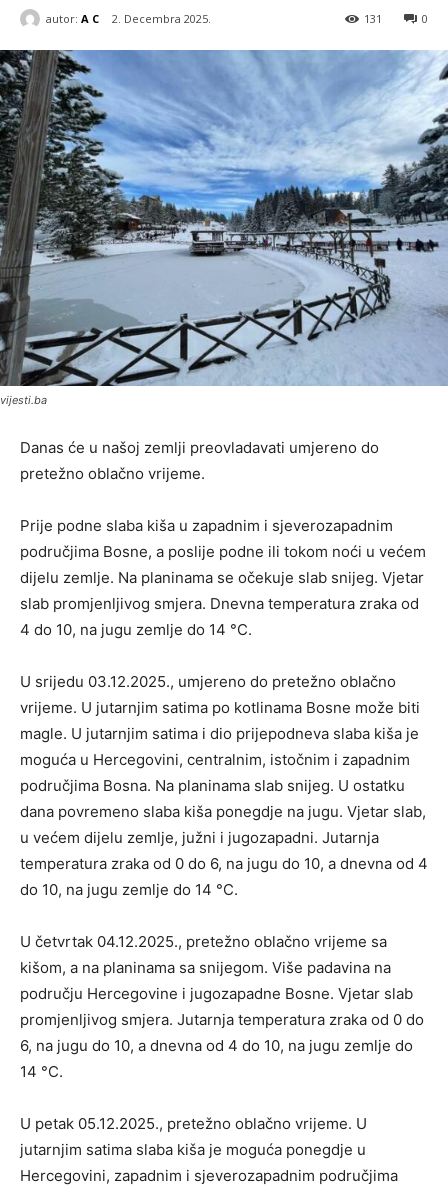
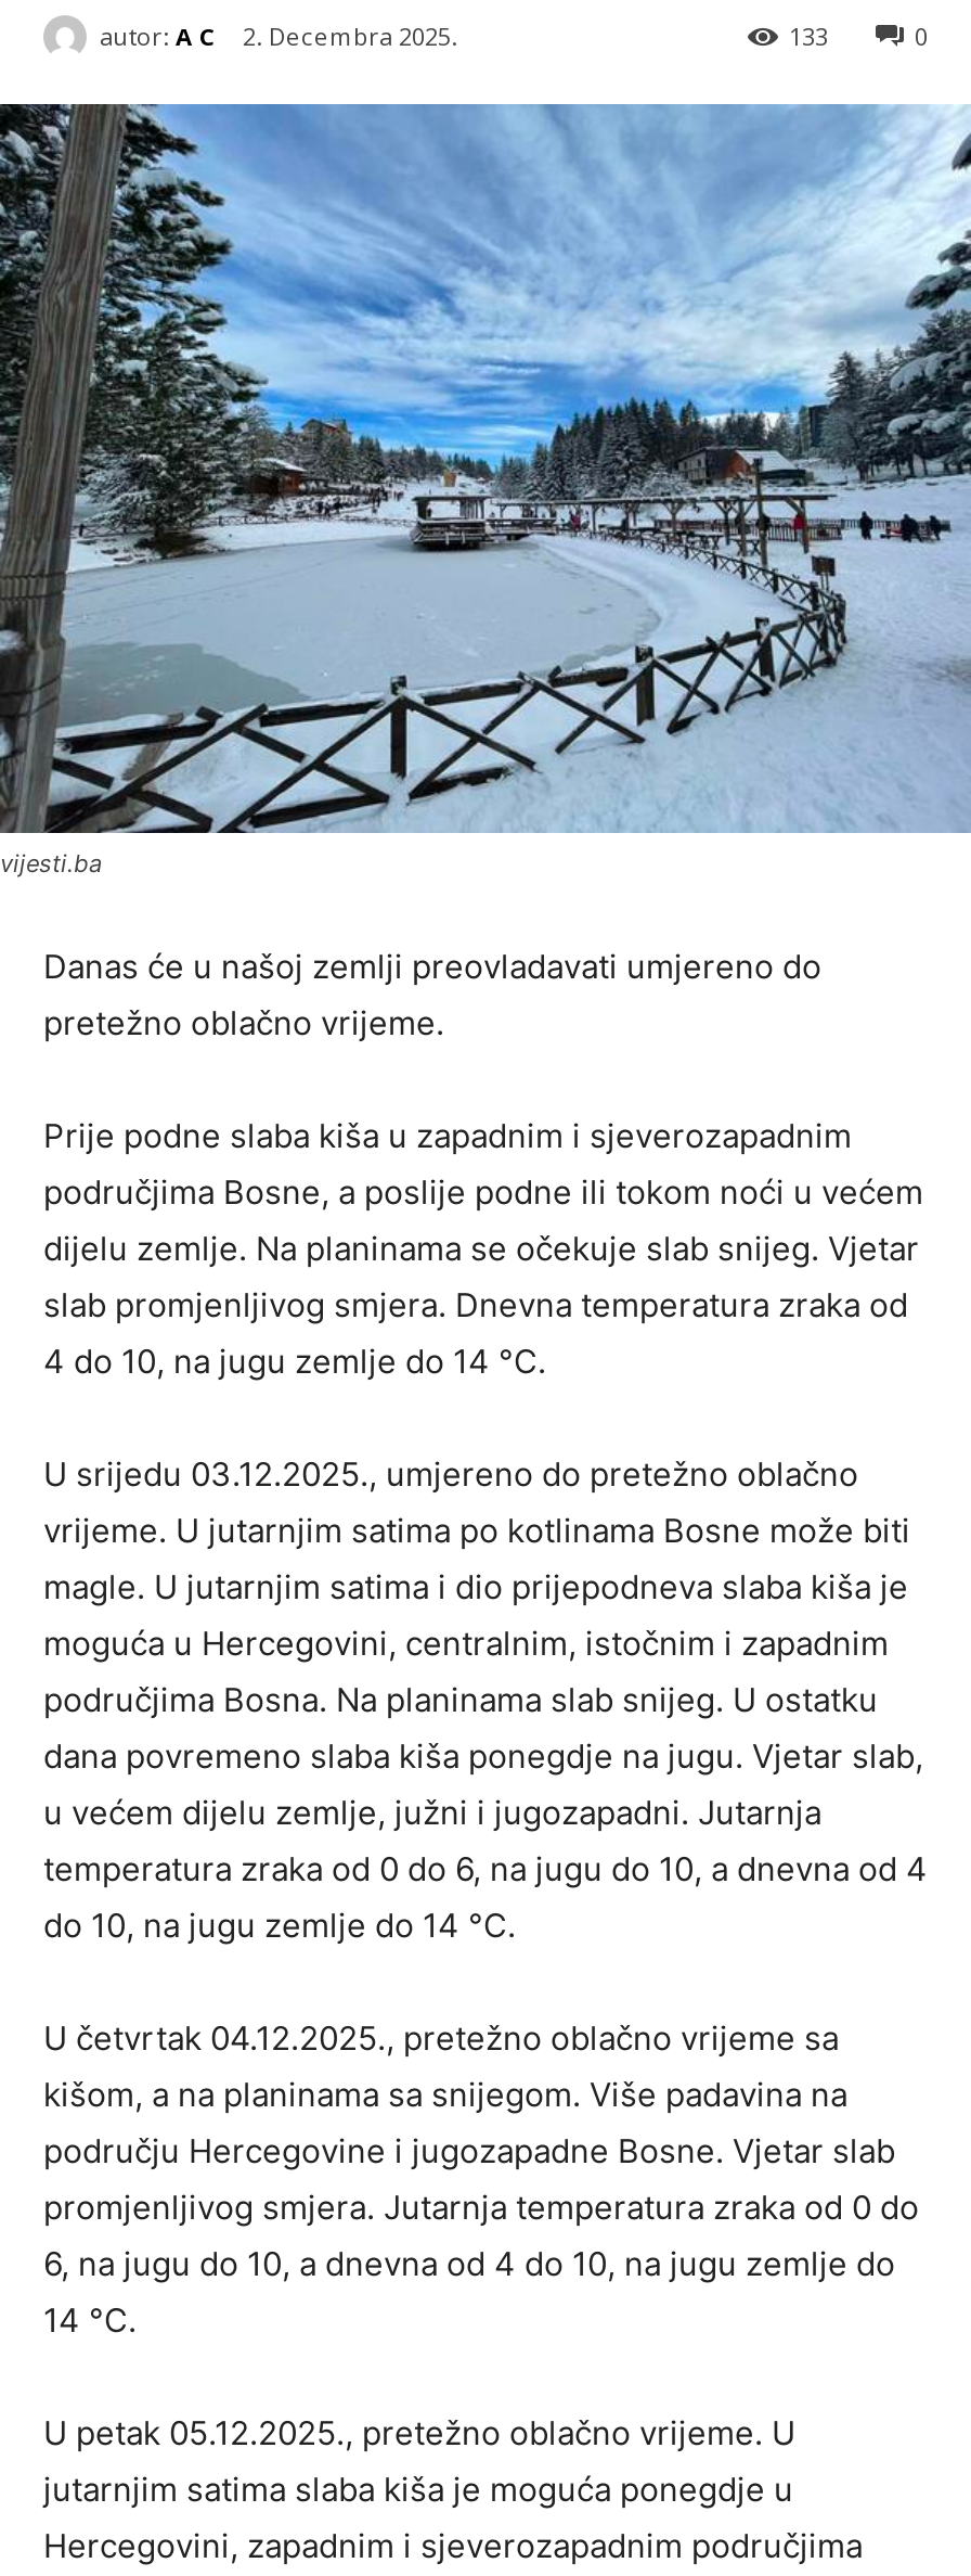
- 131
+ 133
